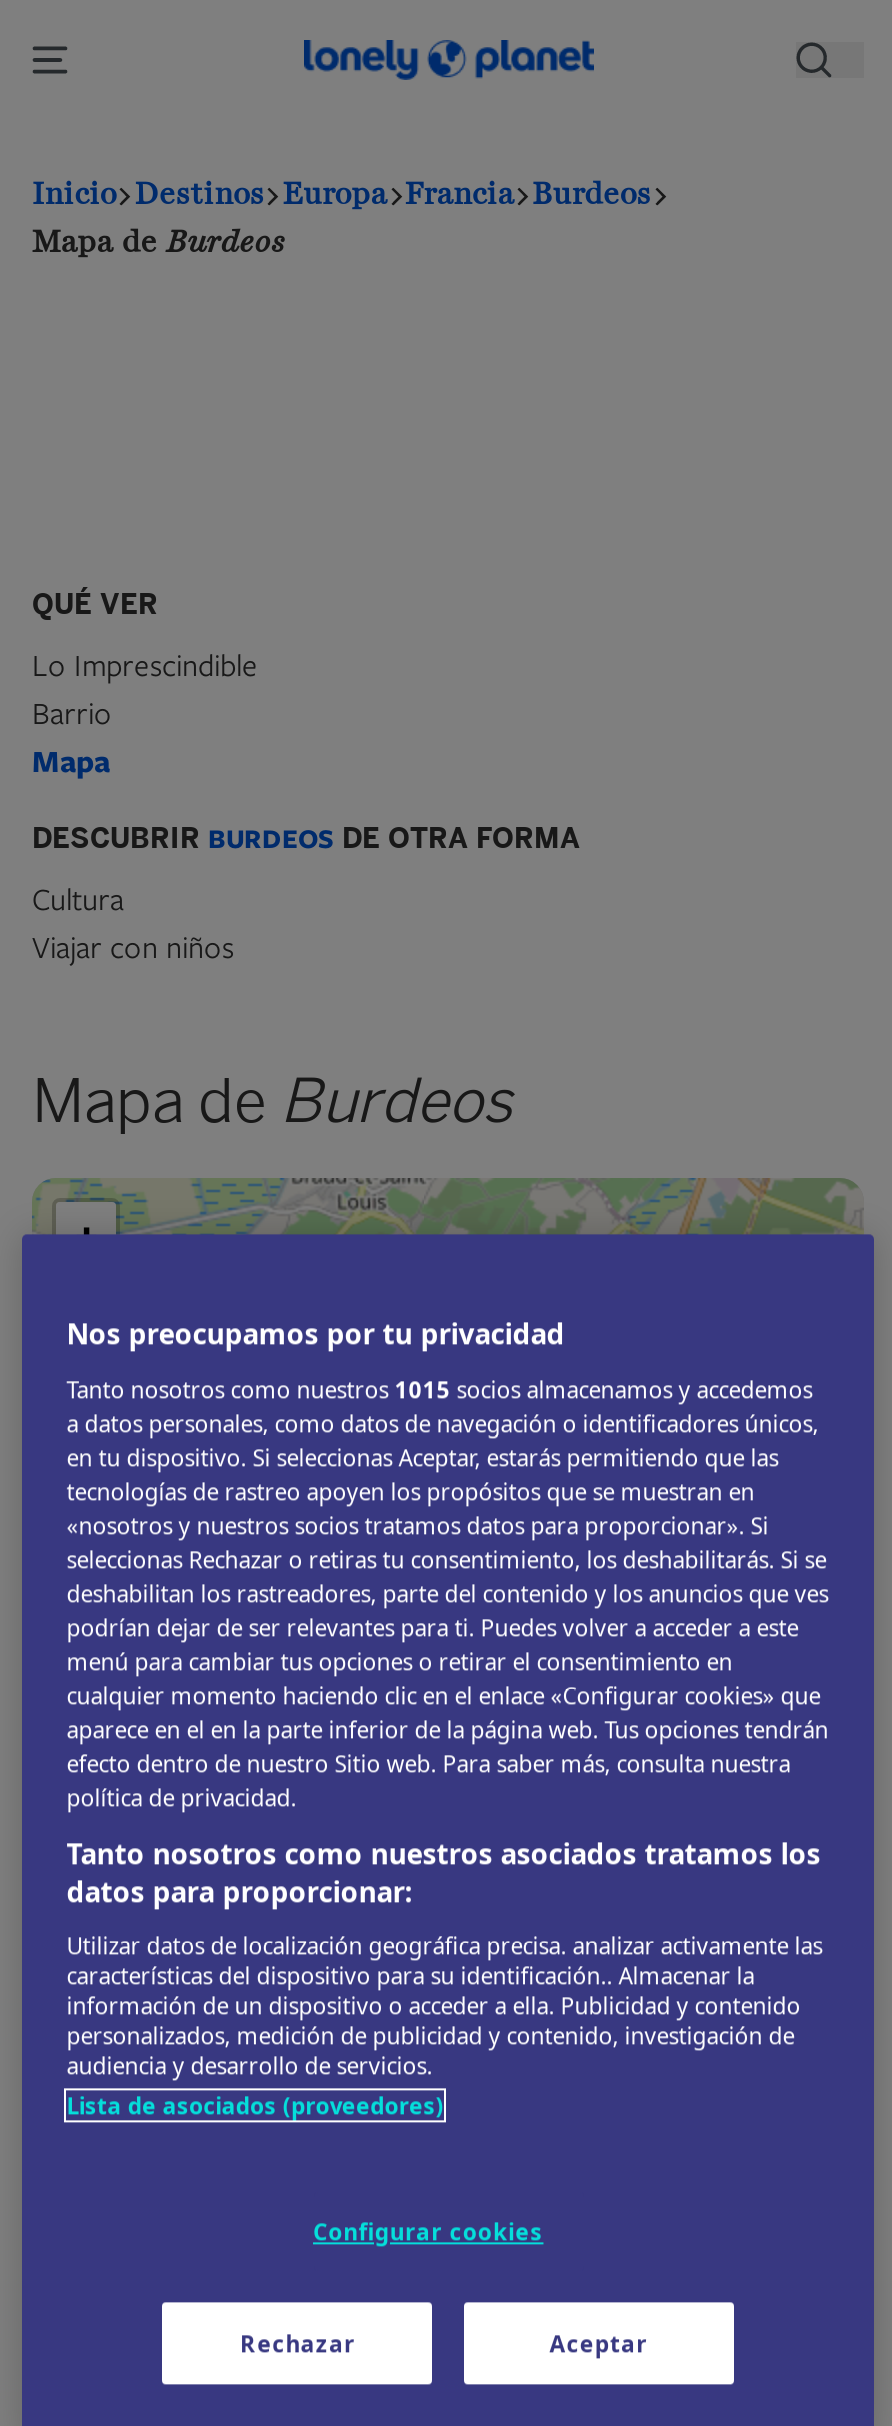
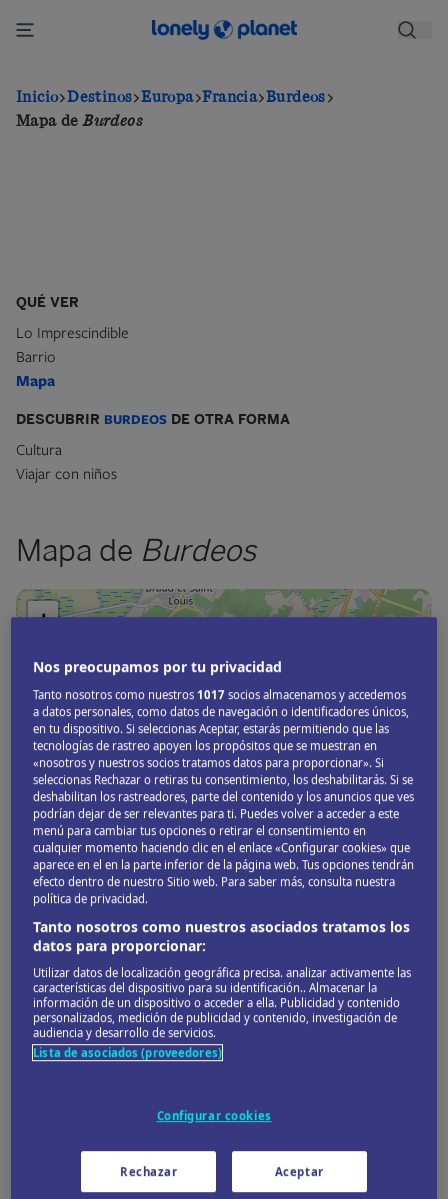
- Tanto nosotros como nuestros 1015 socios almacenamos y accedemos
+ Tanto nosotros como nuestros 1017 socios almacenamos y accedemos
